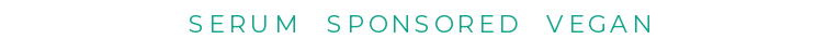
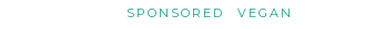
- SERUM
